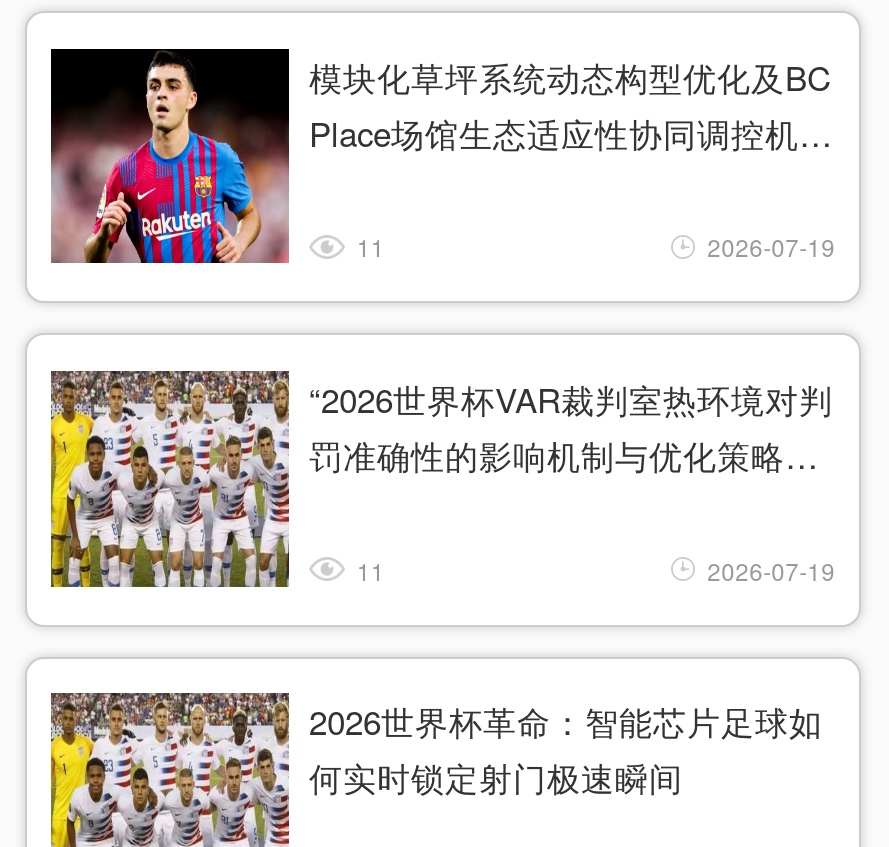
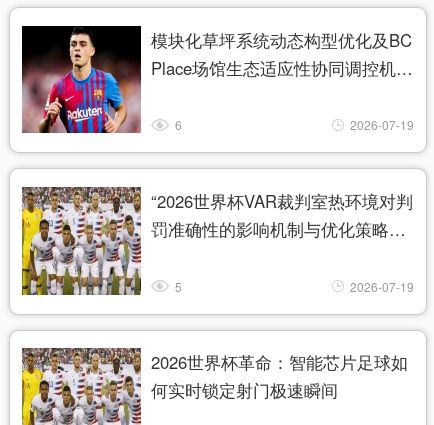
- 11
+ 6

- 11
+ 5
